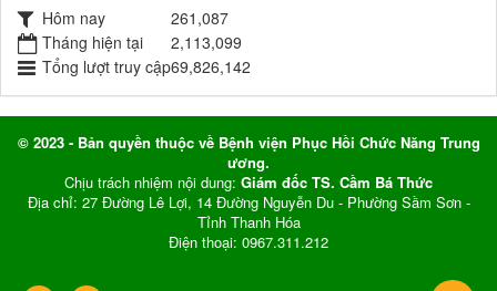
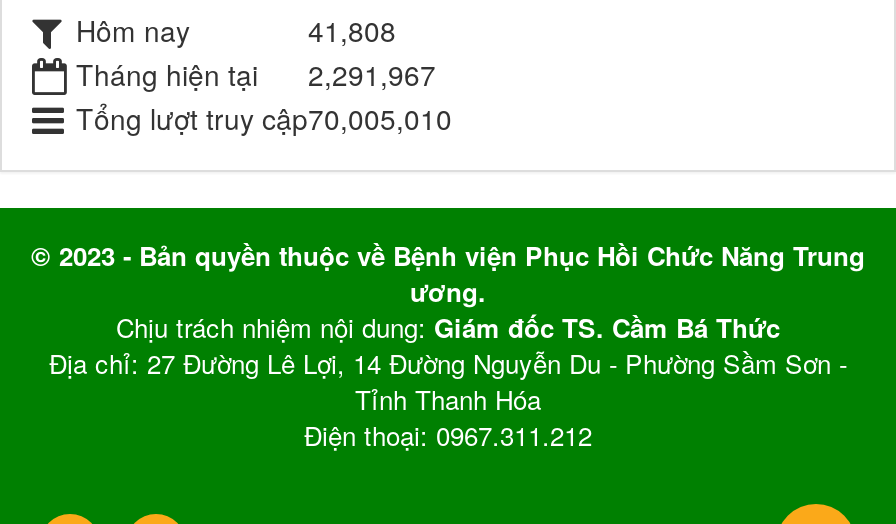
- 261,087
+ 41,808

- Tháng hiện tại 2,113,099
+ Tháng hiện tại 2,291,967

- Tổng lượt truy cập69,826,142
+ Tổng lượt truy cập70,005,010
